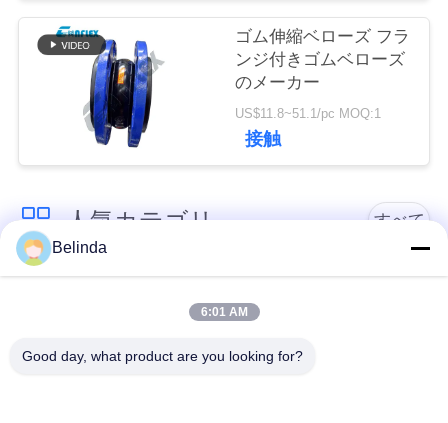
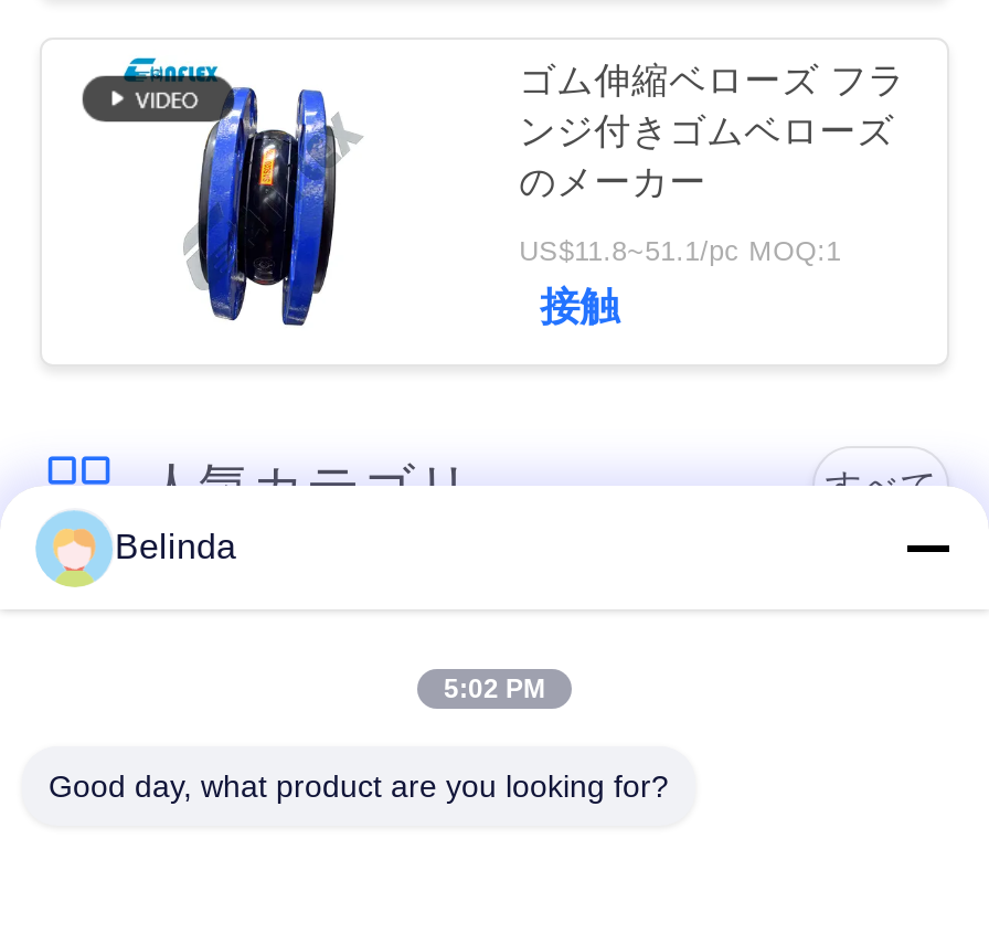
- 6:01 AM
+ 5:02 PM
